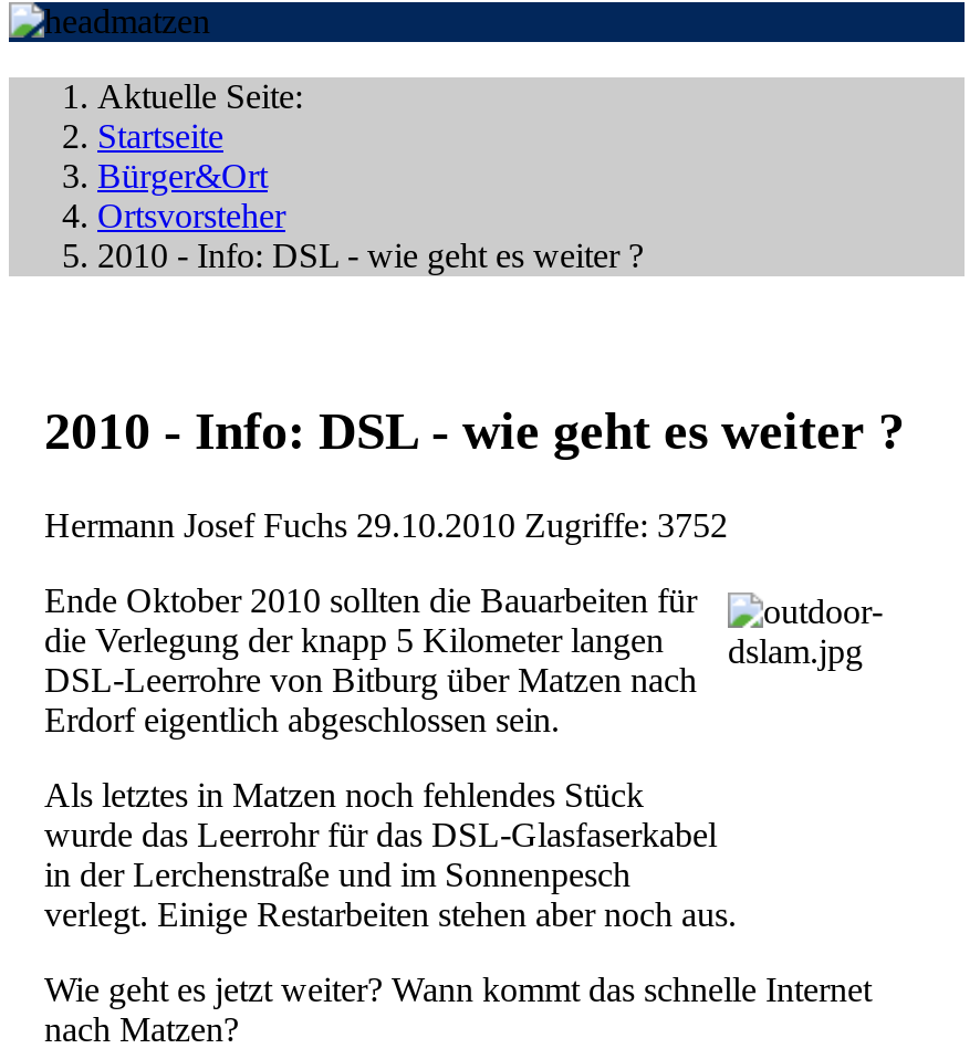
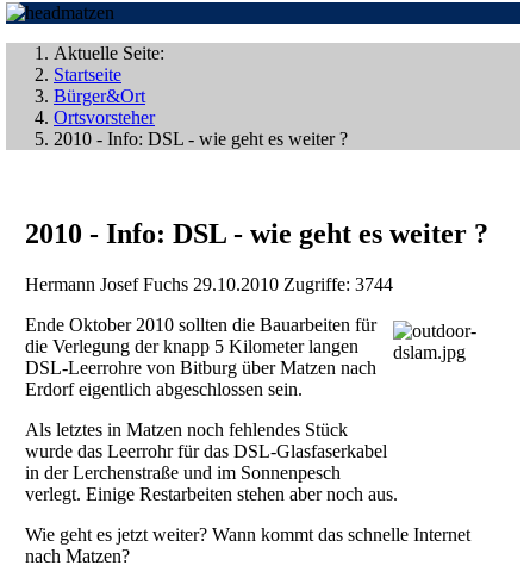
- Hermann Josef Fuchs 29.10.2010 Zugriffe: 3752
+ Hermann Josef Fuchs 29.10.2010 Zugriffe: 3744
